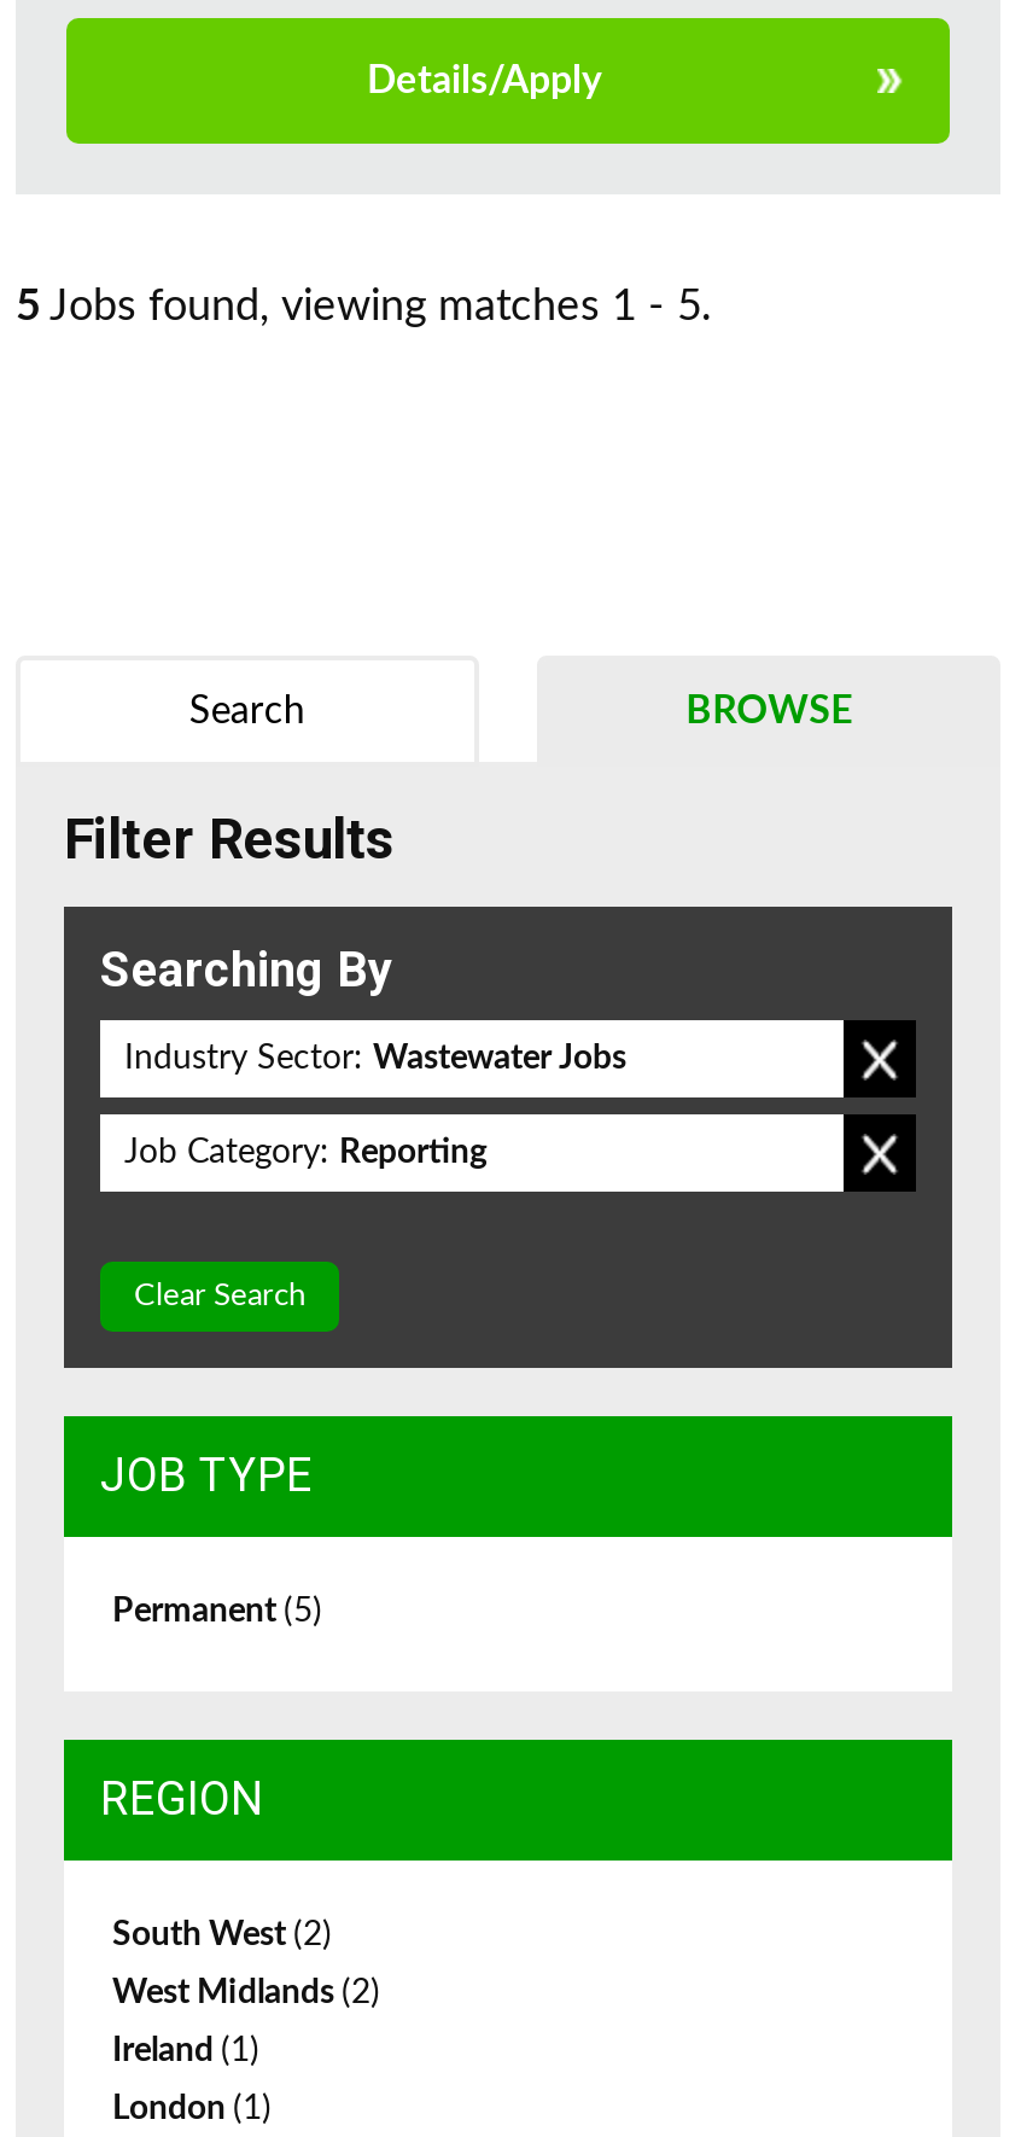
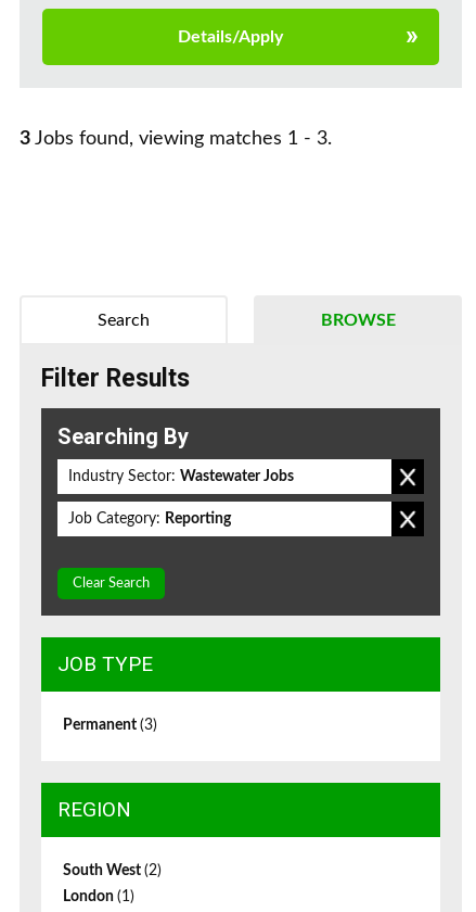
- 5 Jobs found, viewing matches 1 - 5.
+ 3 Jobs found, viewing matches 1 - 3.

- Permanent (5)
+ Permanent (3)

- West Midlands (2)
- Ireland (1)
